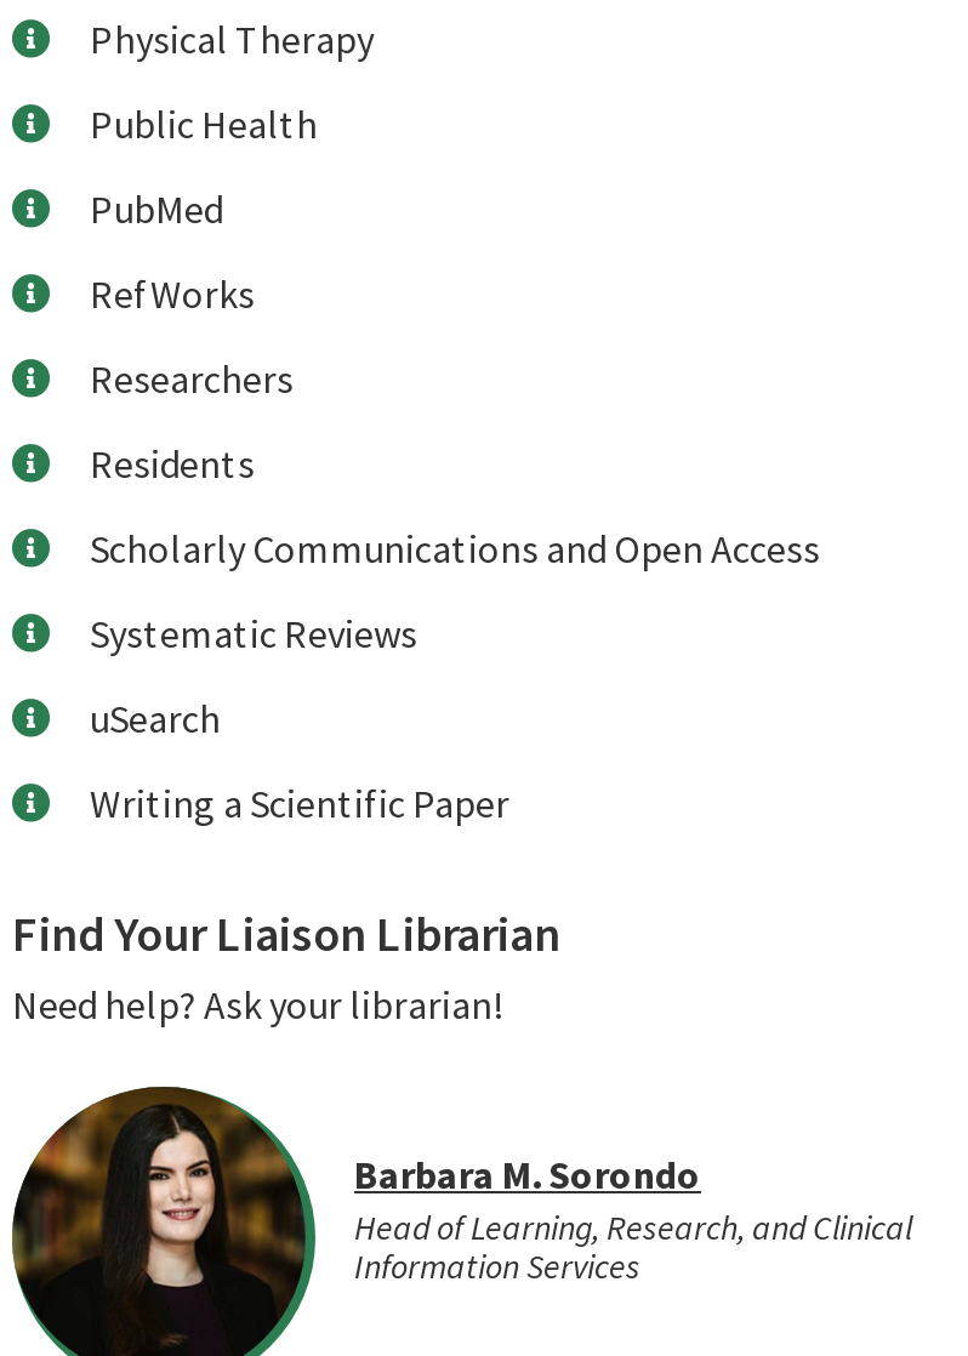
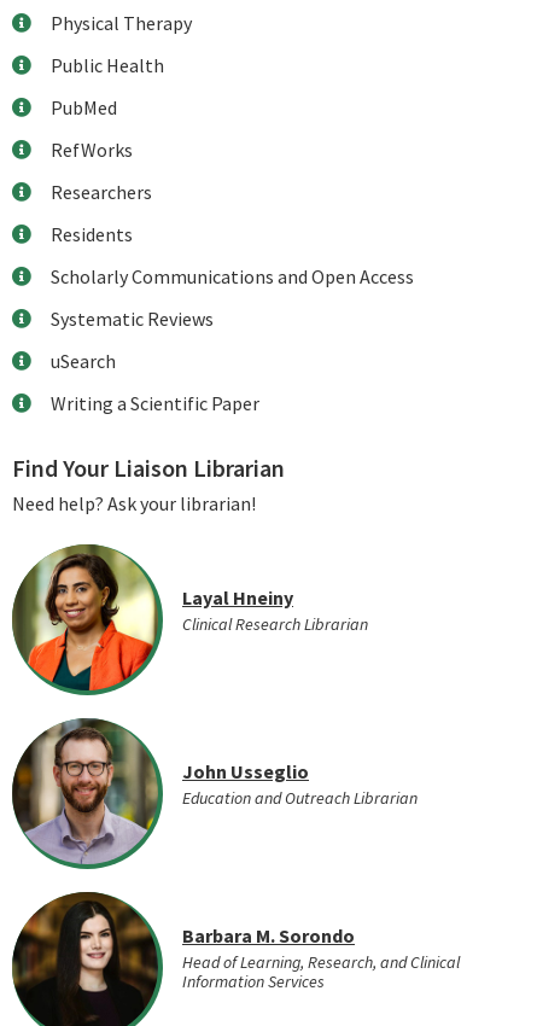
+ [image]
+ John Usseglio
+ Education and Outreach Librarian

+ [image]
+ Layal Hneiny
+ Clinical Research Librarian
